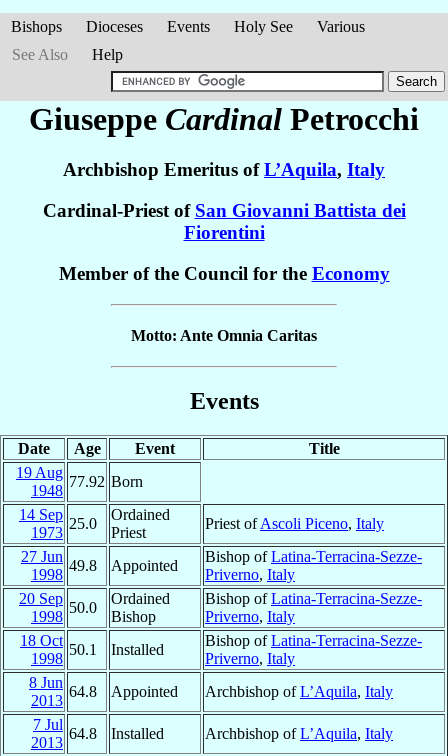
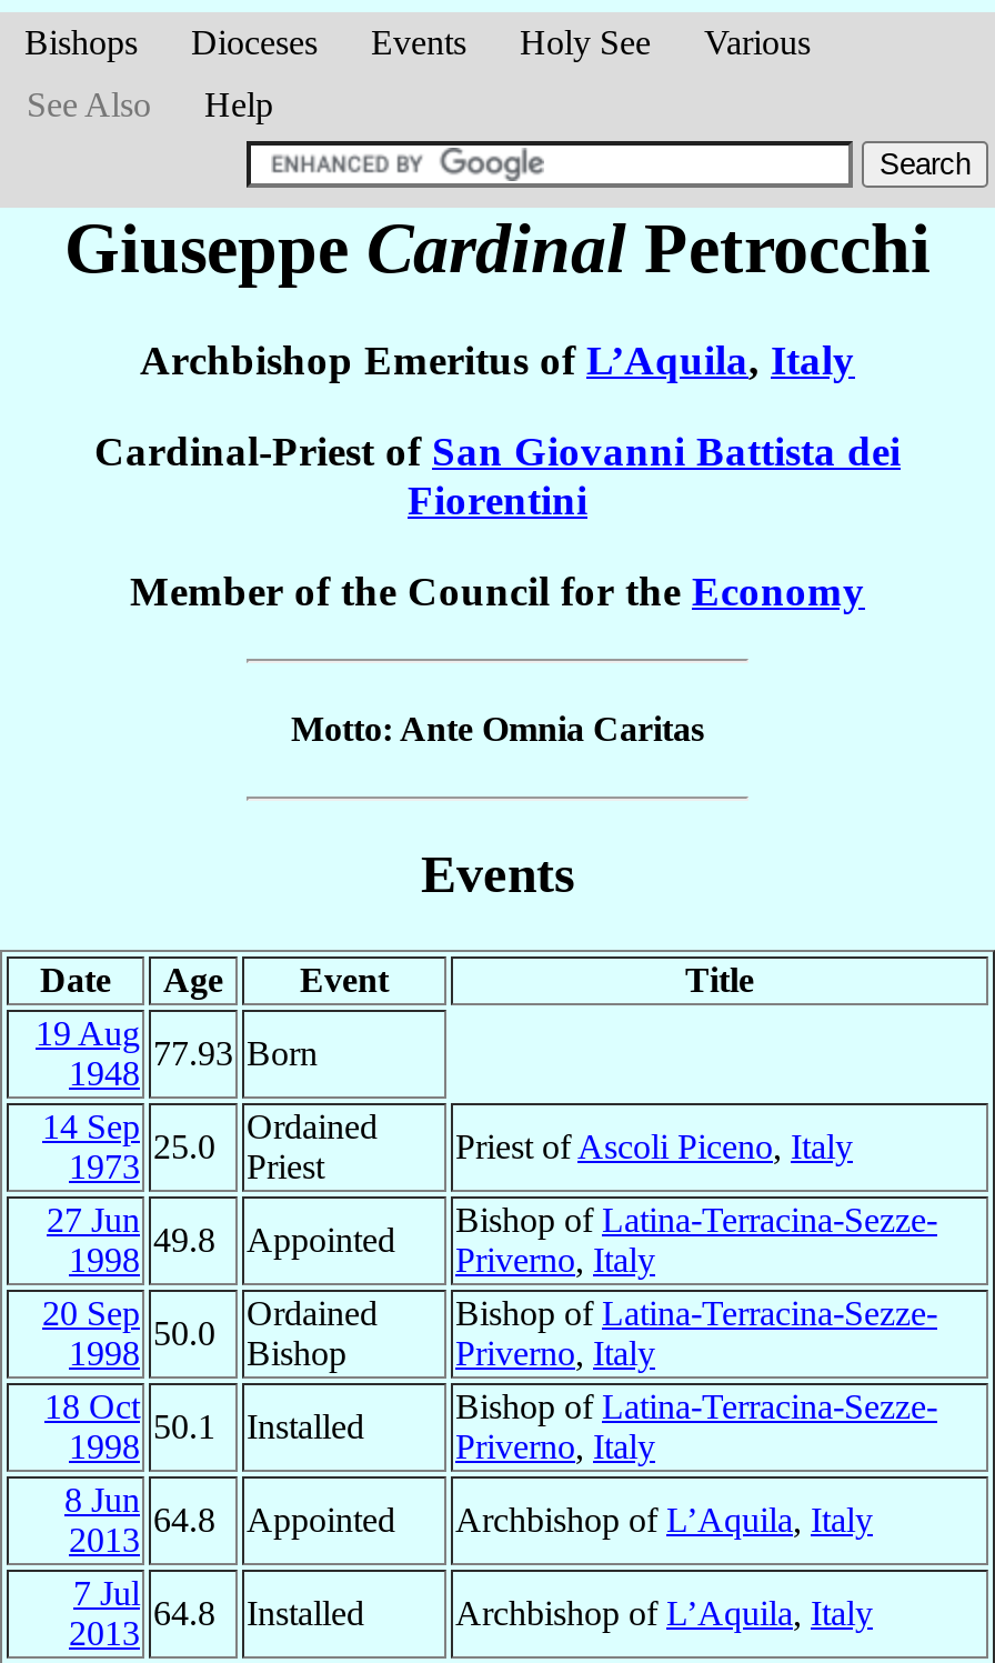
- 77.92 Born
+ 77.93 Born
